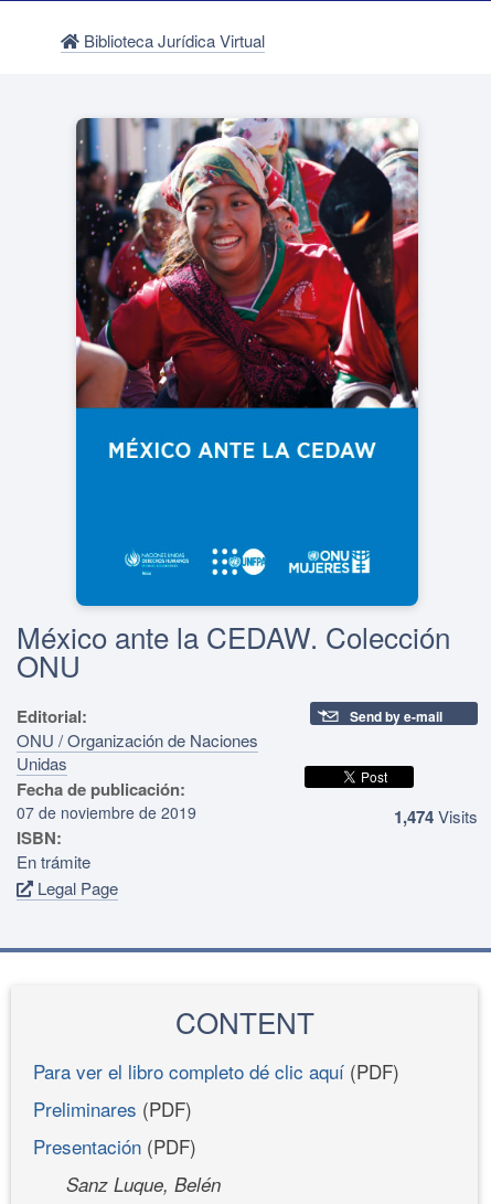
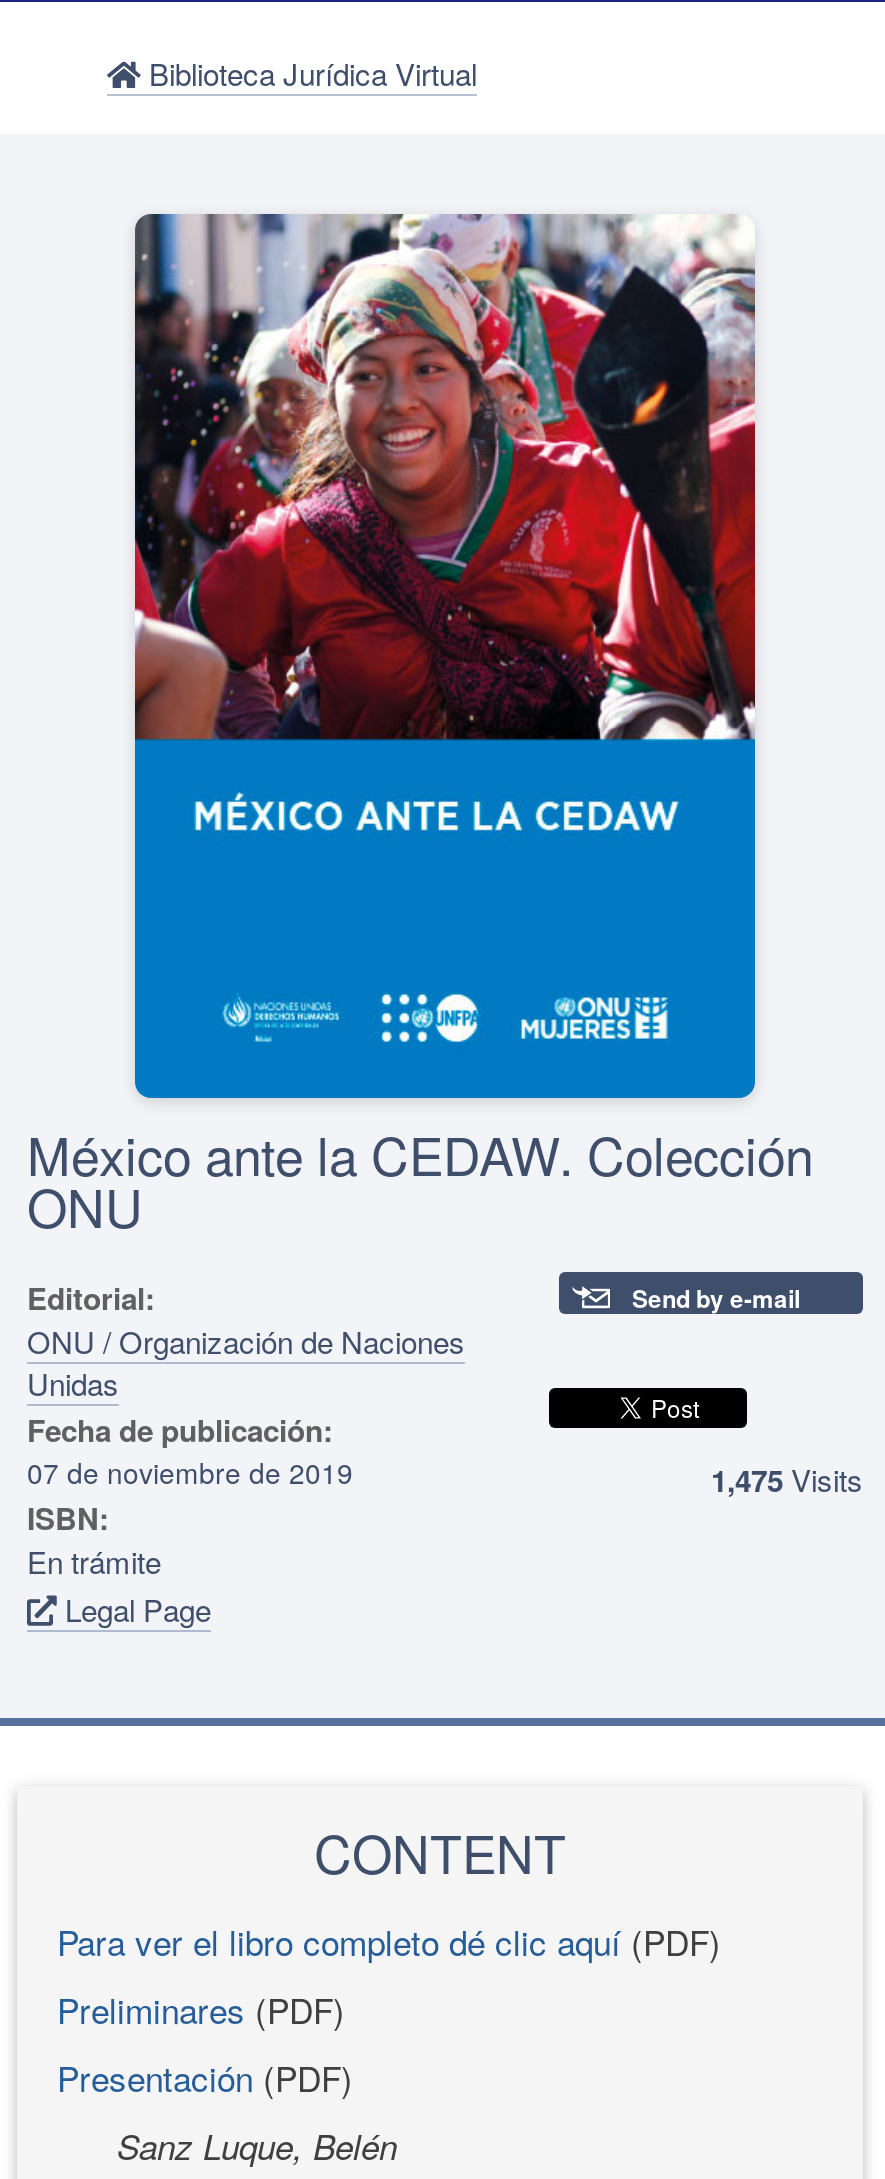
- 1,474 Visits
+ 1,475 Visits
